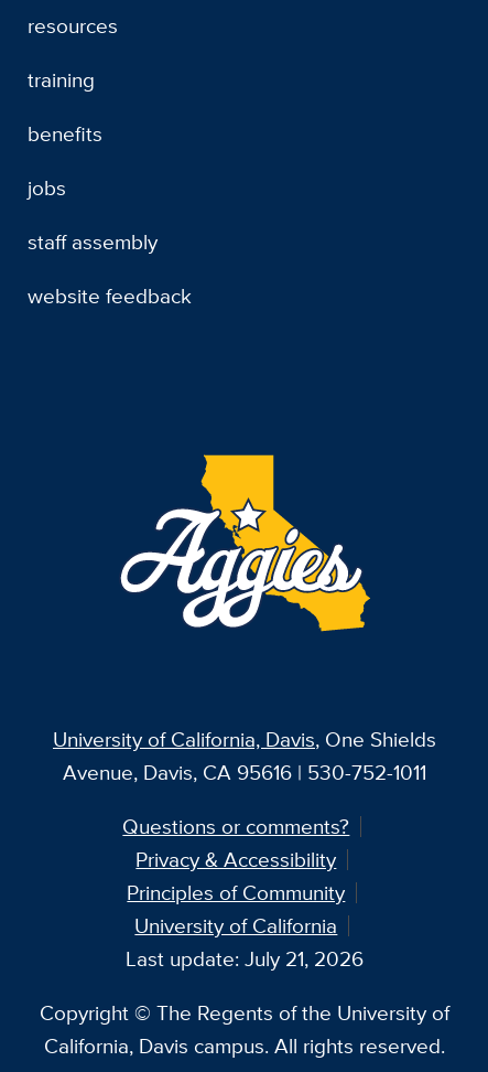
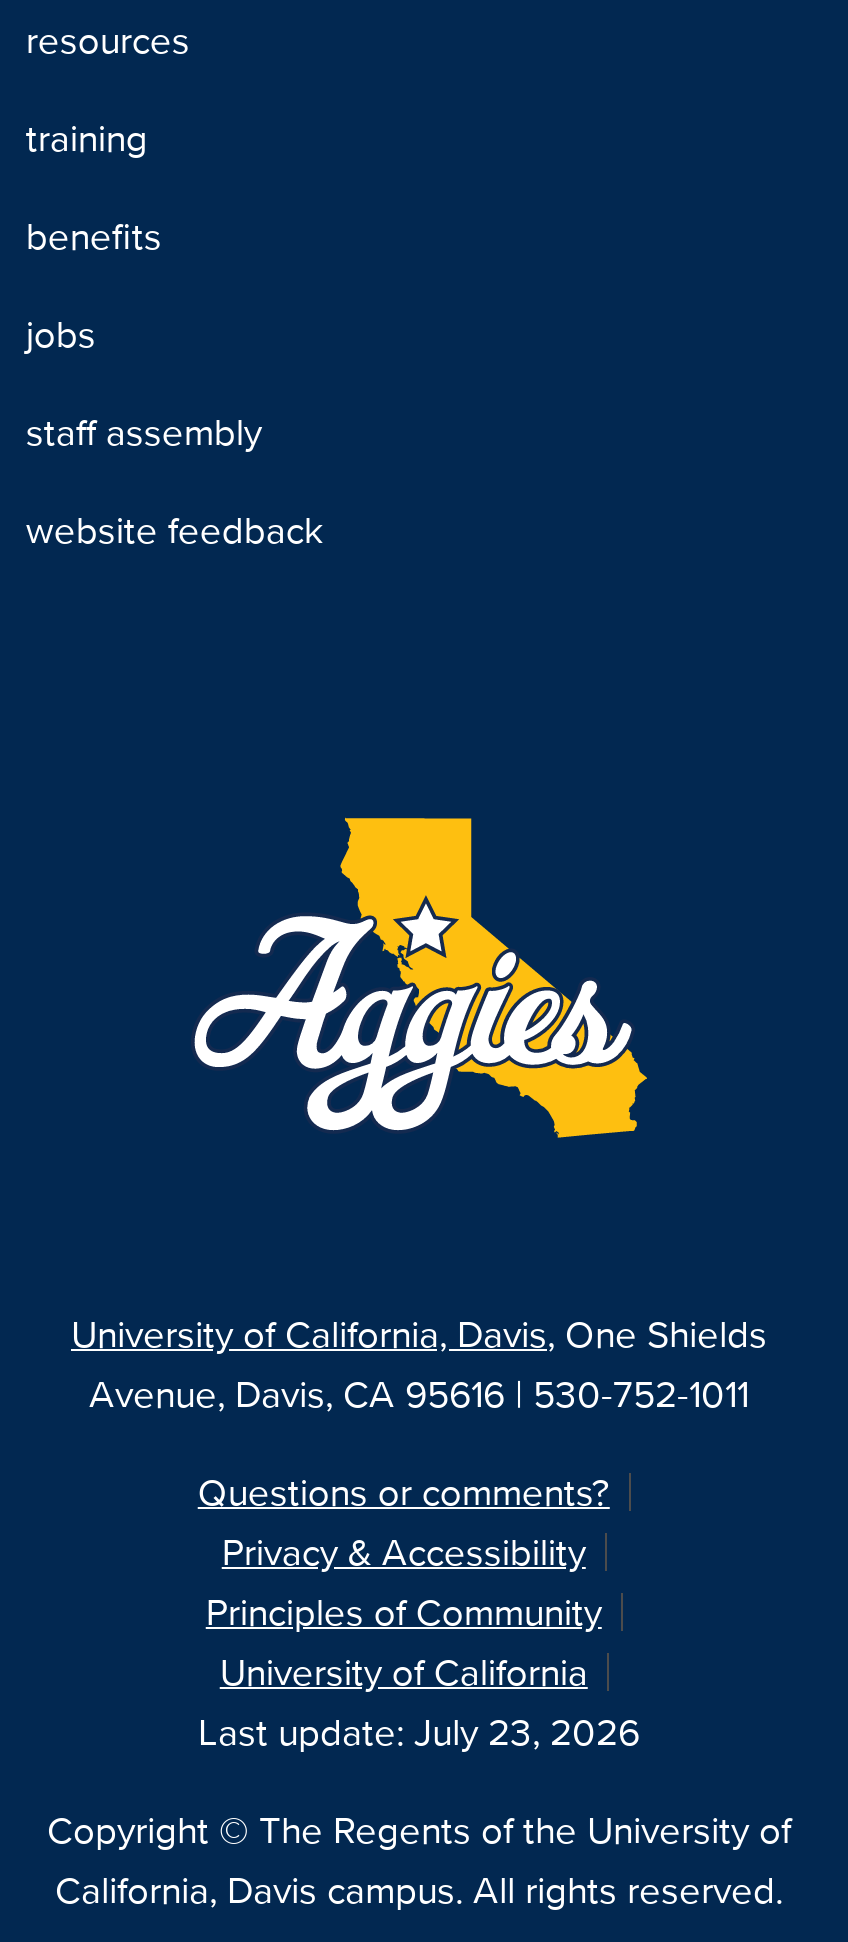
- Last update: July 21, 2026
+ Last update: July 23, 2026
